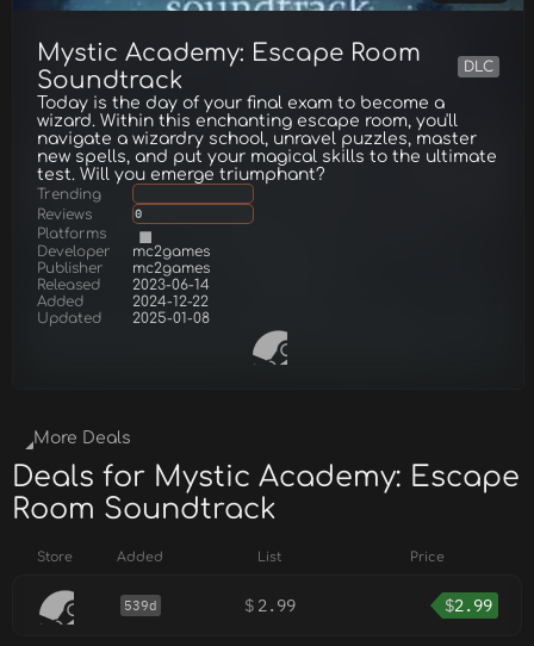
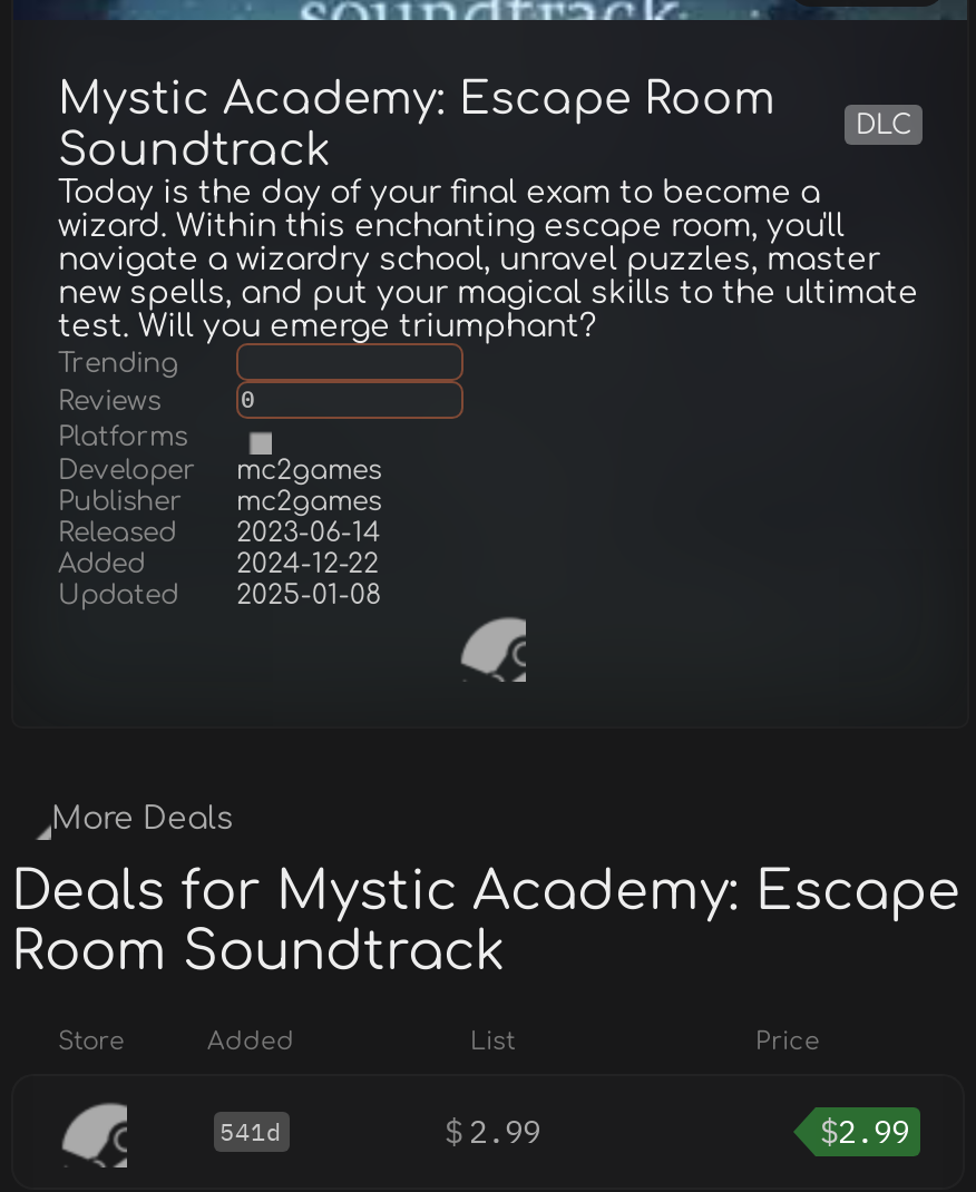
- 539d
+ 541d
